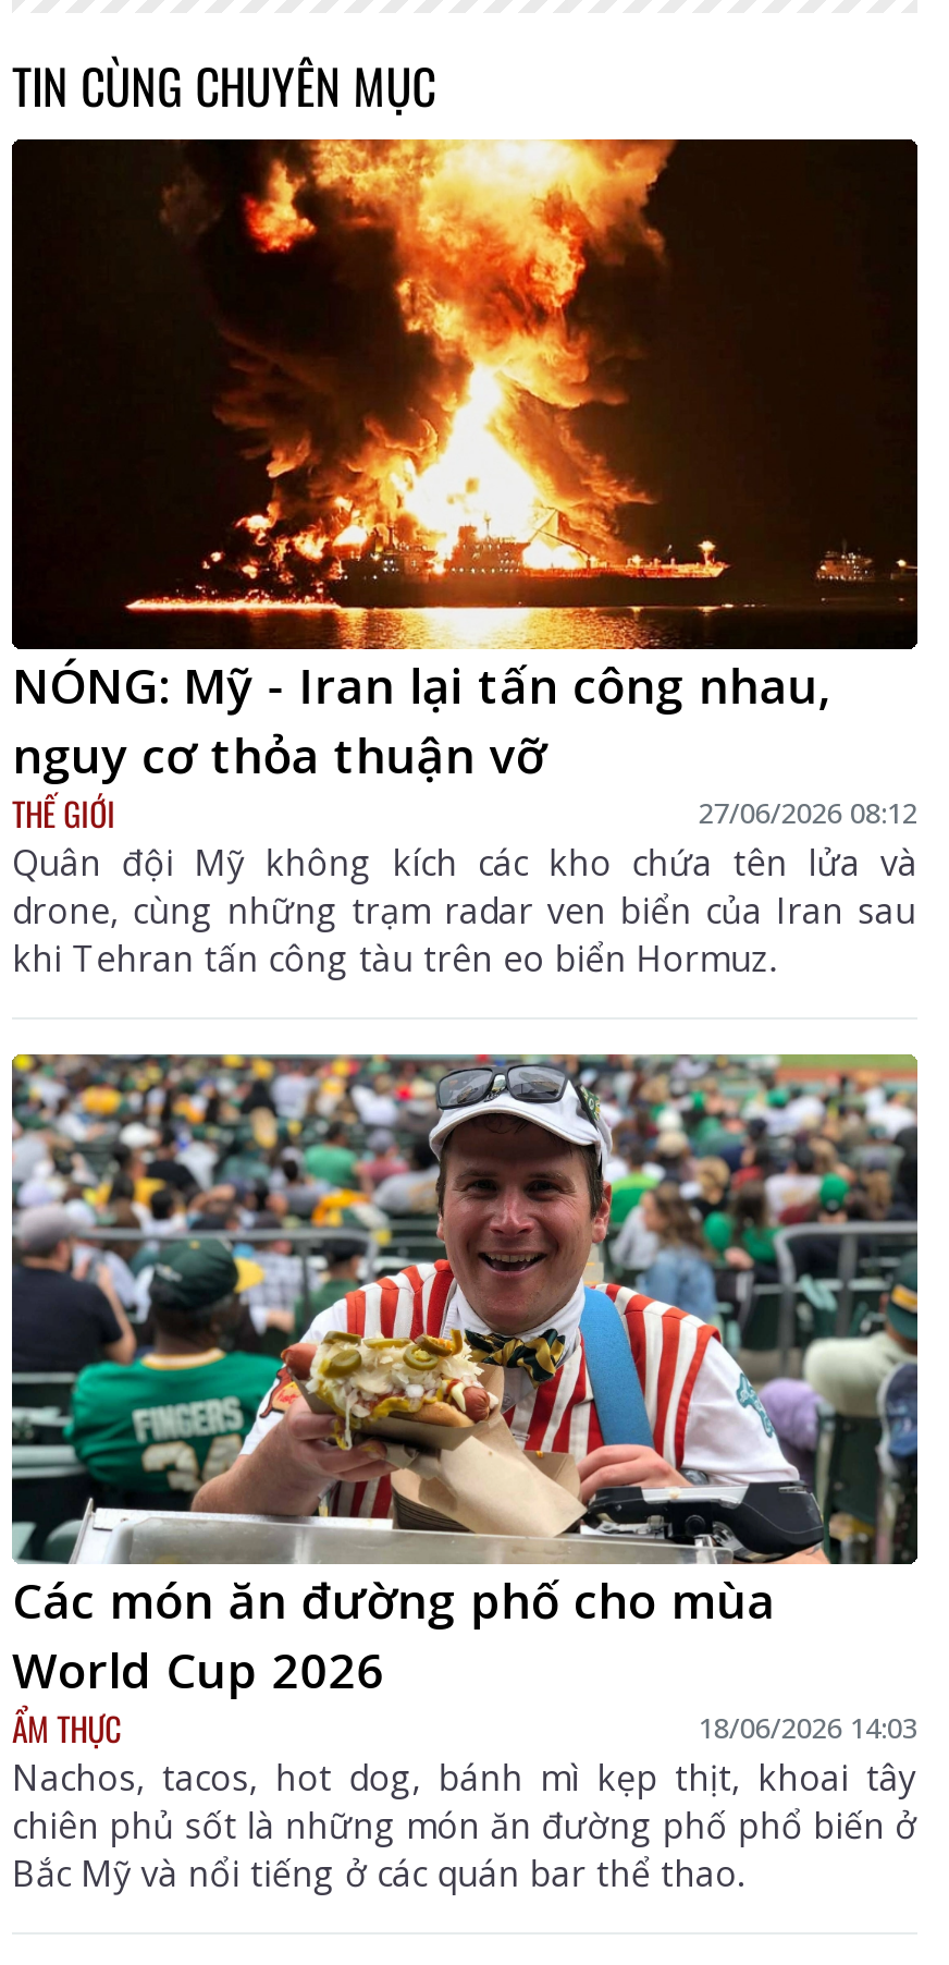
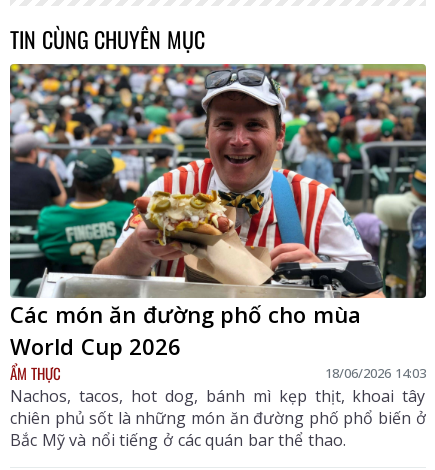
- [image]
- NÓNG: Mỹ - Iran lại tấn công nhau,
- nguy cơ thỏa thuận vỡ
- THẾ GIỚI
- 27/06/2026 08:12
- Quân đội Mỹ không kích các kho chứa tên lửa và
- drone, cùng những trạm radar ven biển của Iran sau
- khi Tehran tấn công tàu trên eo biển Hormuz.
